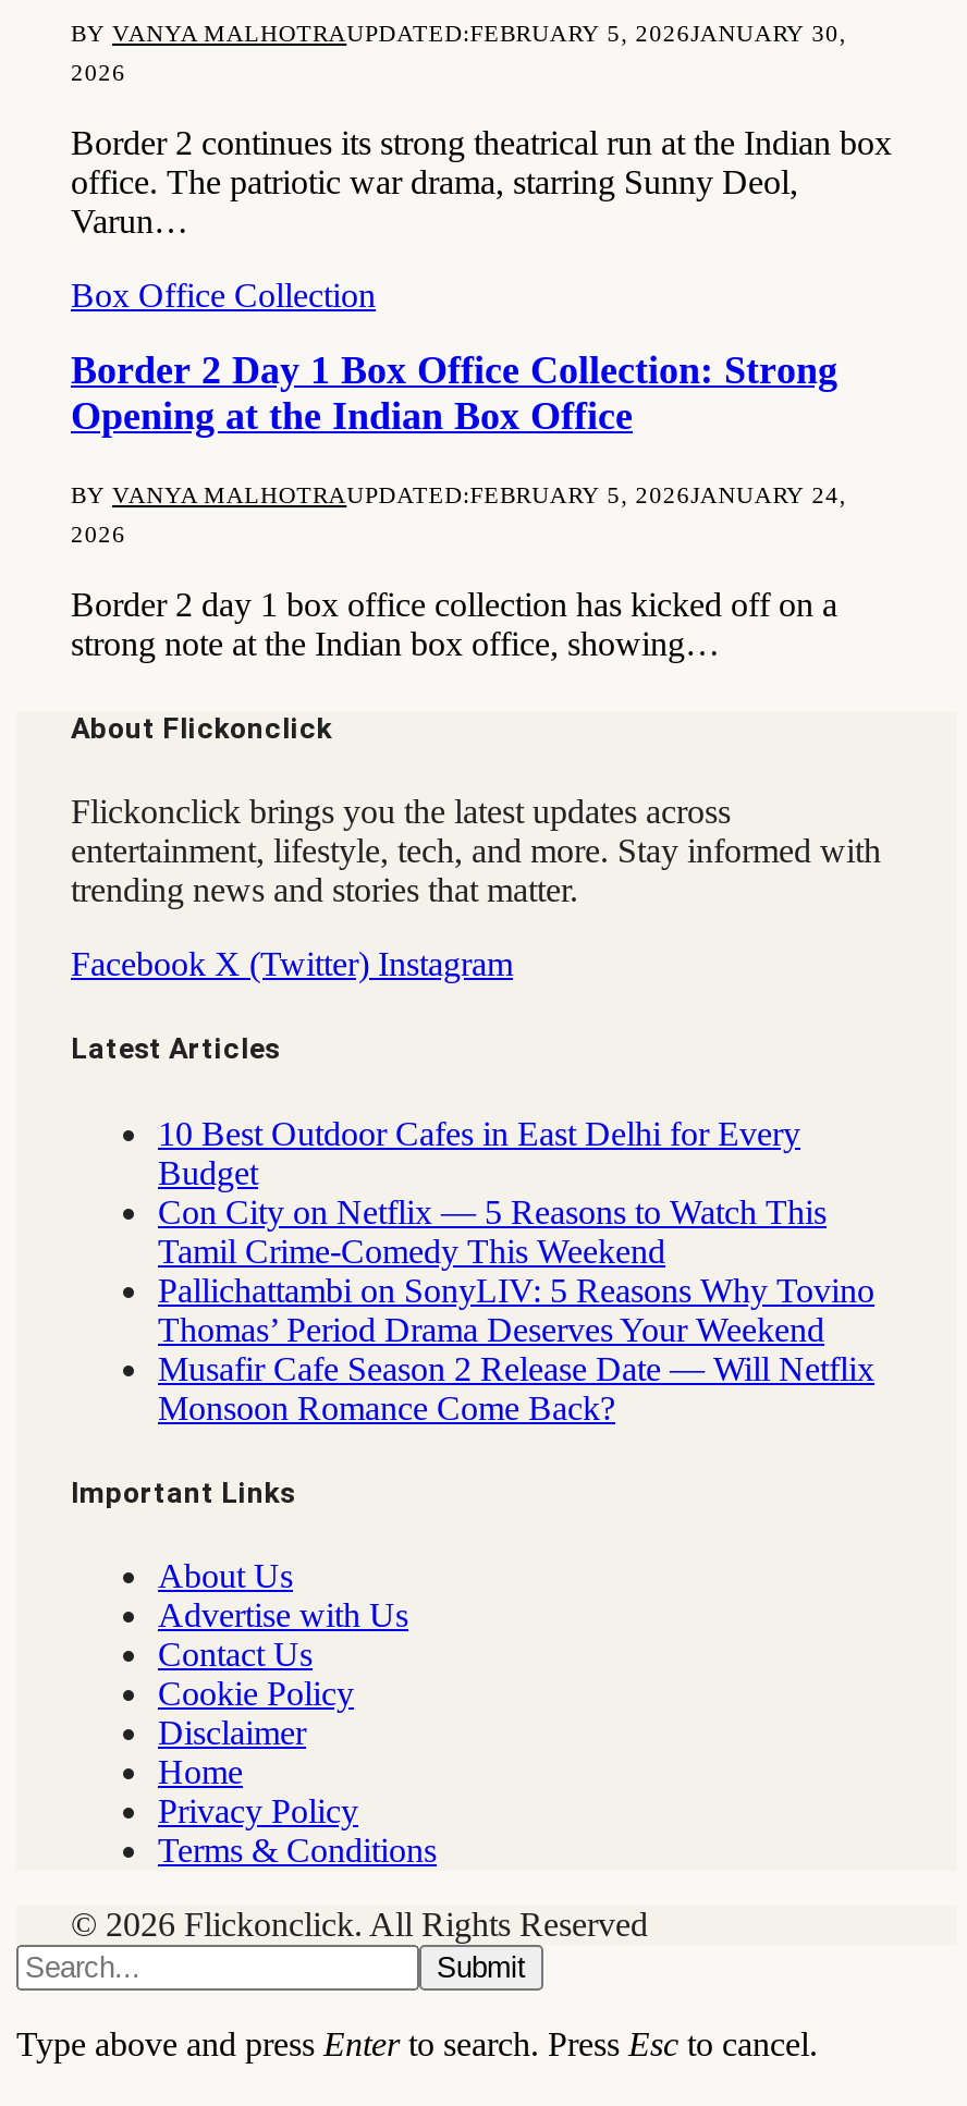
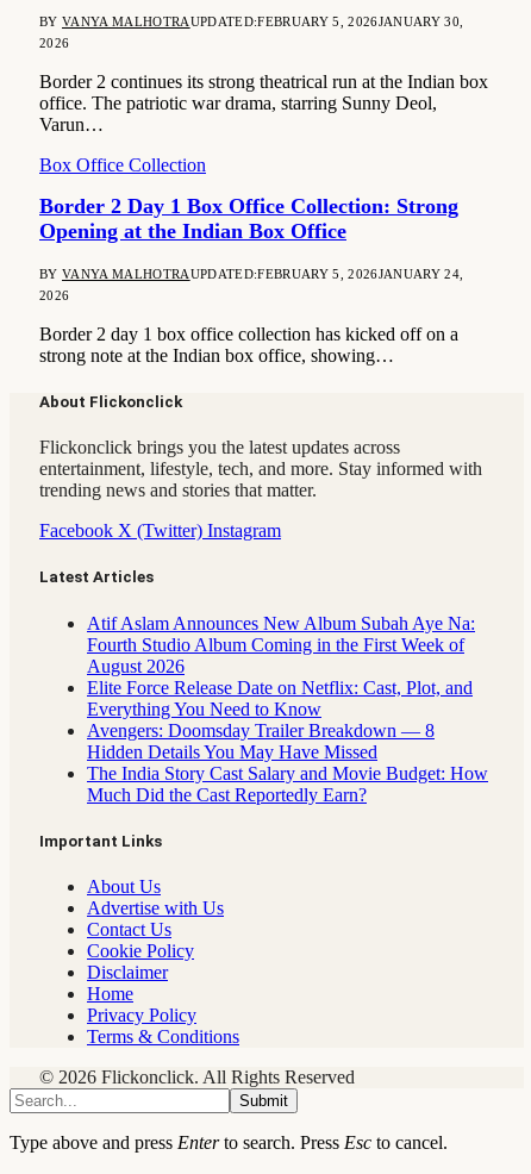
- 10 Best Outdoor Cafes in East Delhi for Every
- Budget
- Con City on Netflix — 5 Reasons to Watch This
- Tamil Crime-Comedy This Weekend
- Pallichattambi on SonyLIV: 5 Reasons Why Tovino
- Thomas’ Period Drama Deserves Your Weekend
- Musafir Cafe Season 2 Release Date — Will Netflix
- Monsoon Romance Come Back?
+ Atif Aslam Announces New Album Subah Aye Na:
+ Fourth Studio Album Coming in the First Week of
+ August 2026
+ Elite Force Release Date on Netflix: Cast, Plot, and
+ Everything You Need to Know
+ Avengers: Doomsday Trailer Breakdown — 8
+ Hidden Details You May Have Missed
+ The India Story Cast Salary and Movie Budget: How
+ Much Did the Cast Reportedly Earn?
